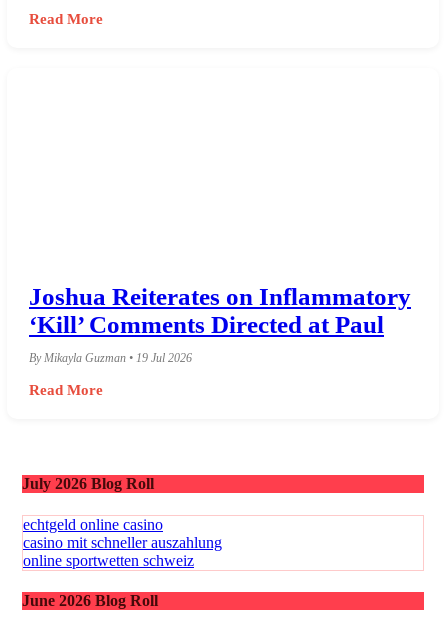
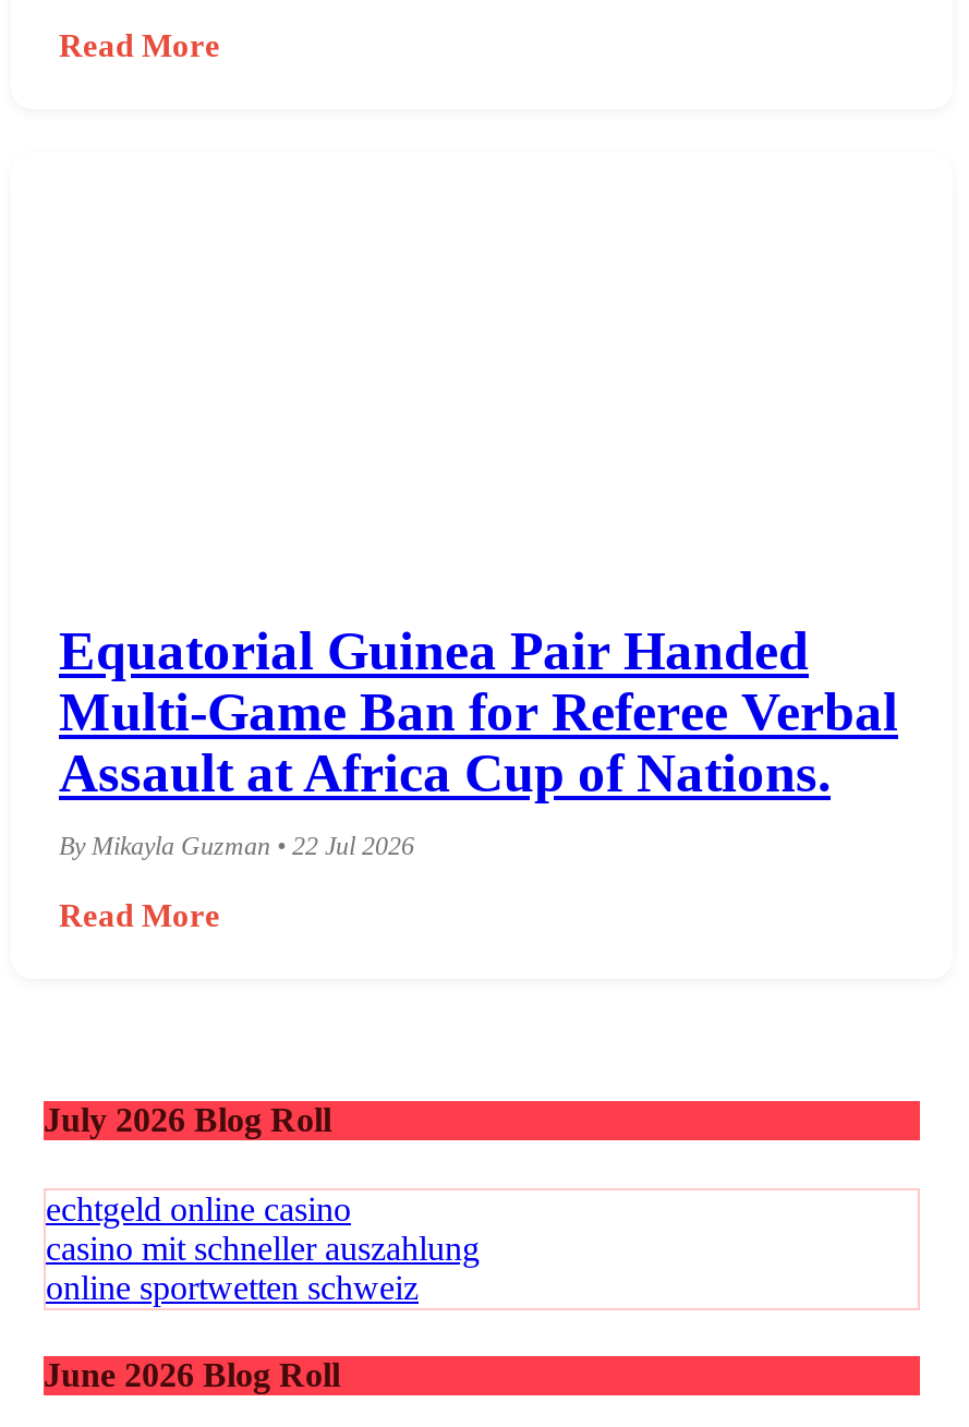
- Joshua Reiterates on Inflammatory
- ‘Kill’ Comments Directed at Paul
+ Equatorial Guinea Pair Handed
+ Multi-Game Ban for Referee Verbal
+ Assault at Africa Cup of Nations.

- By Mikayla Guzman • 19 Jul 2026
+ By Mikayla Guzman • 22 Jul 2026
